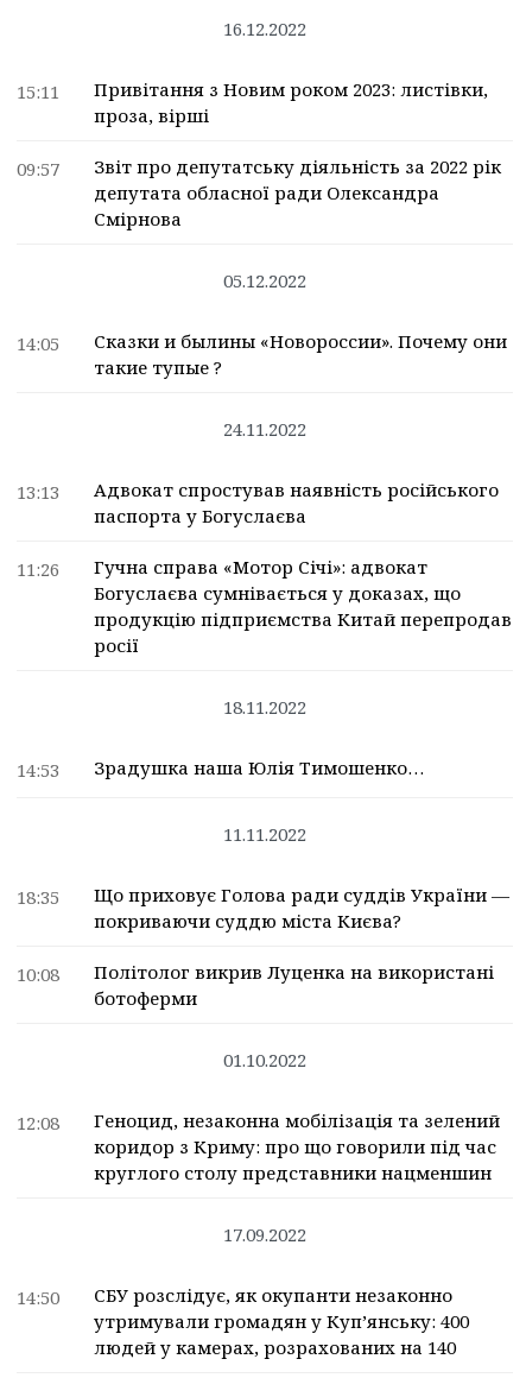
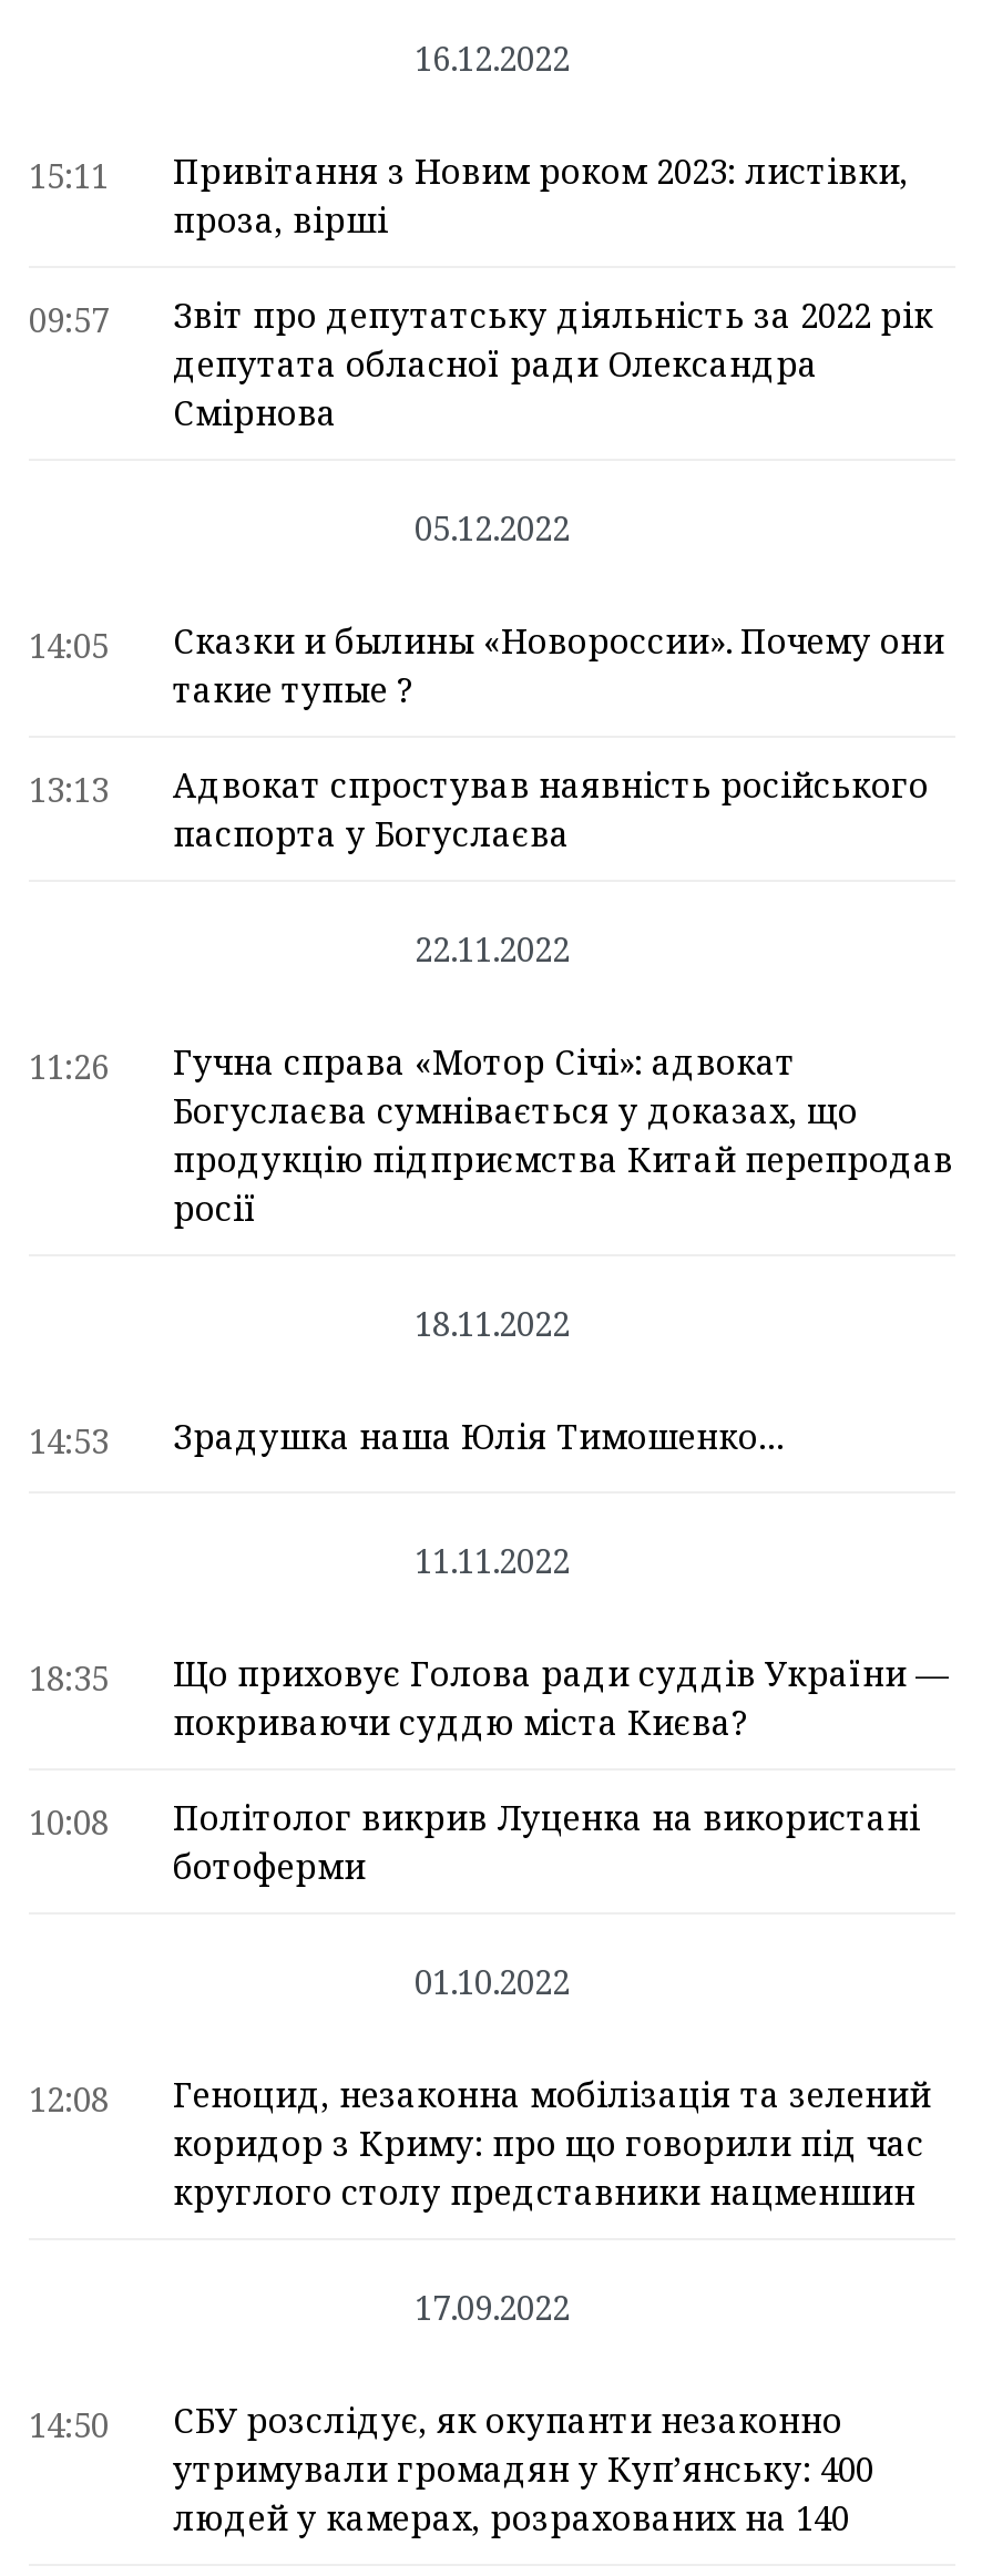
- 24.11.2022

moved up: 13:13 | Адвокат спростував наявність російського | паспорта у Богуслаєва

+ 22.11.2022
